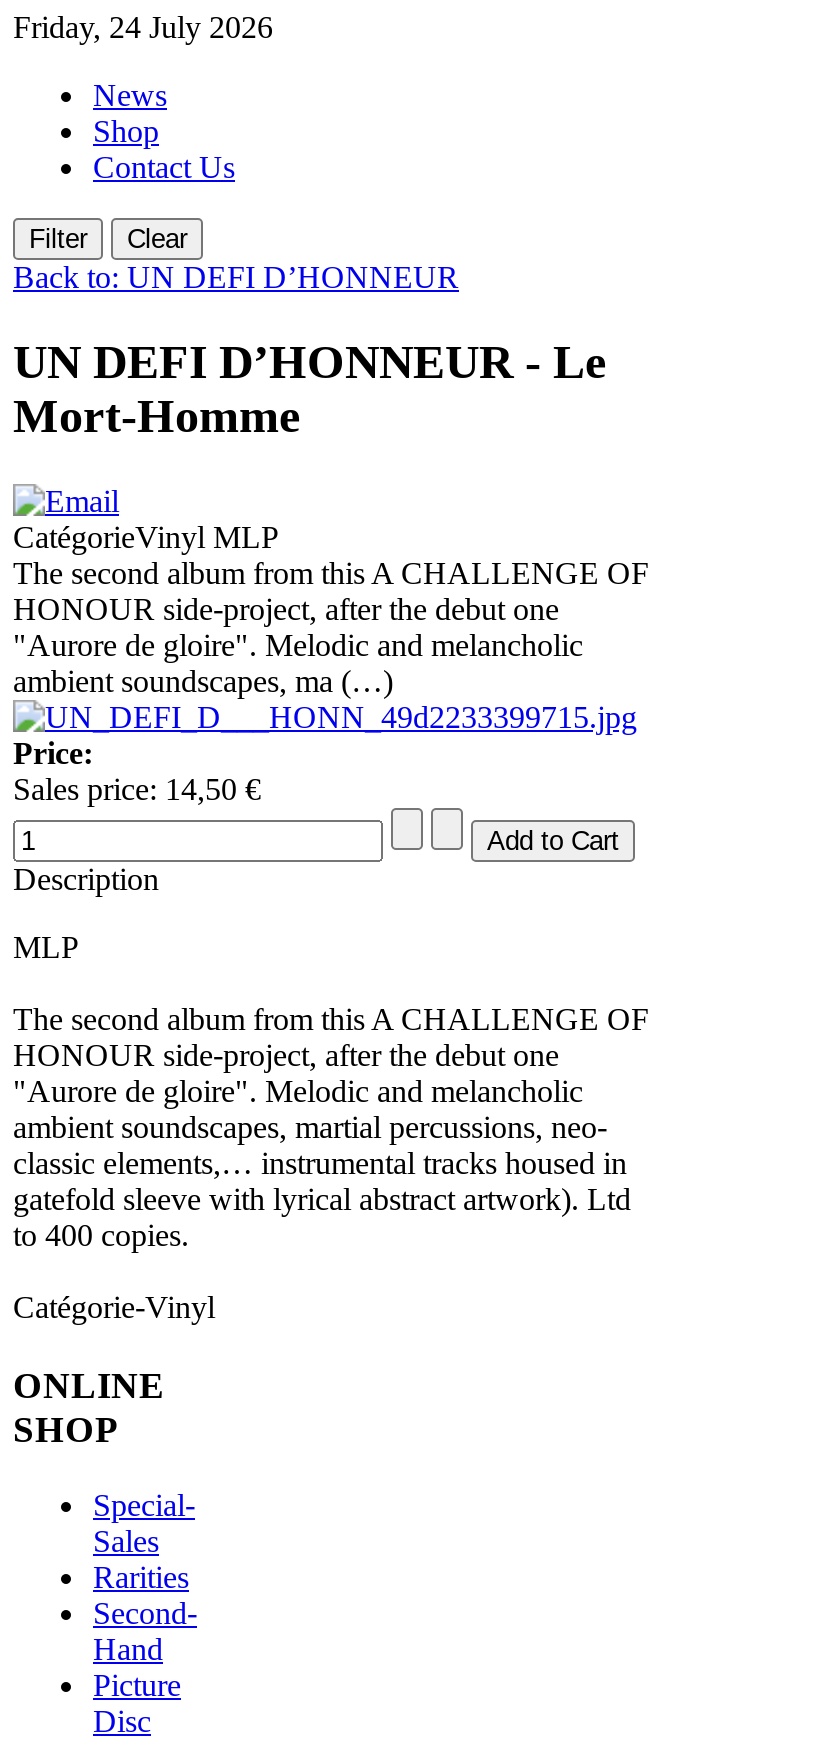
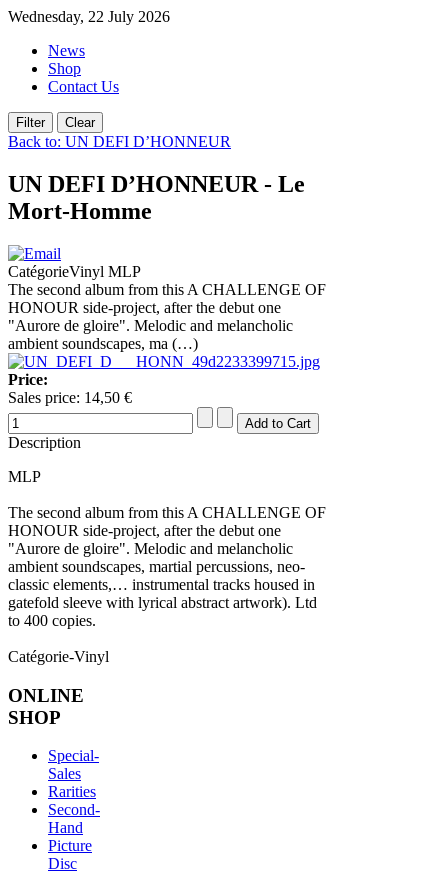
- Friday, 24 July 2026
+ Wednesday, 22 July 2026
